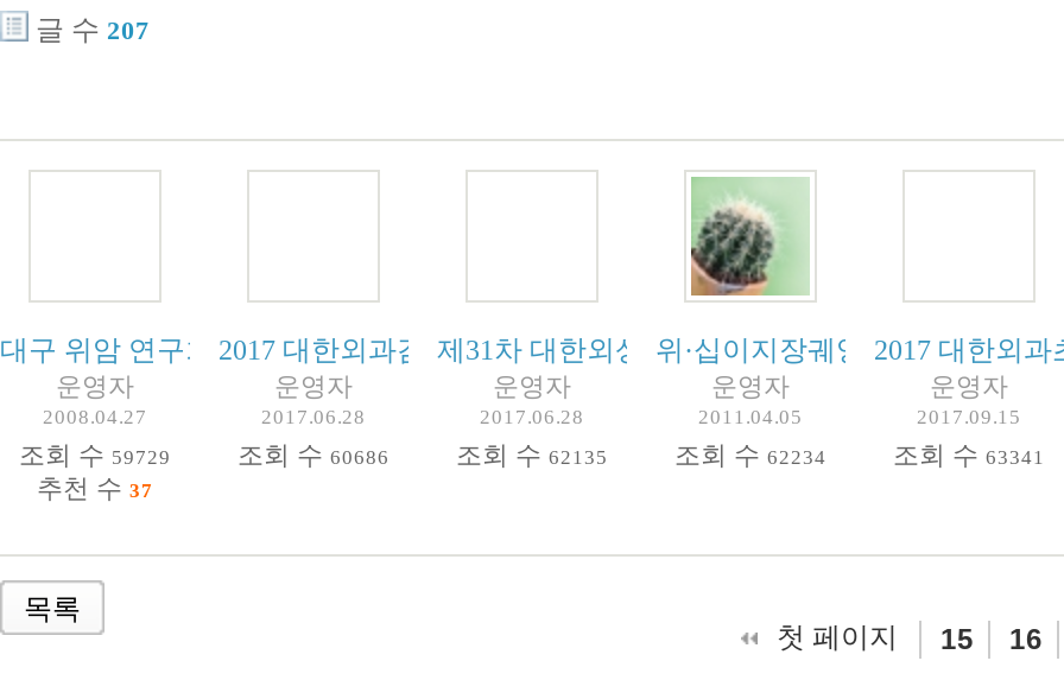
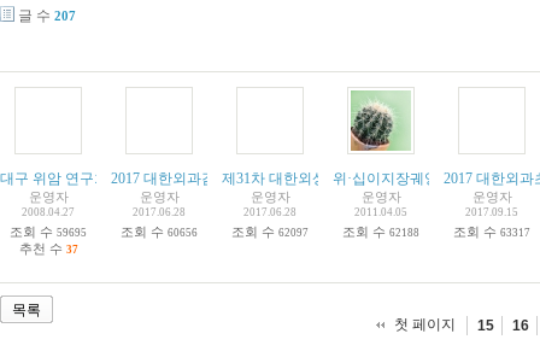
- 조회 수 59729
+ 조회 수 59695

- 조회 수 60686
+ 조회 수 60656

- 조회 수 62135
+ 조회 수 62097

- 조회 수 62234
+ 조회 수 62188

- 조회 수 63341
+ 조회 수 63317
